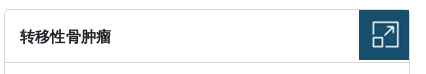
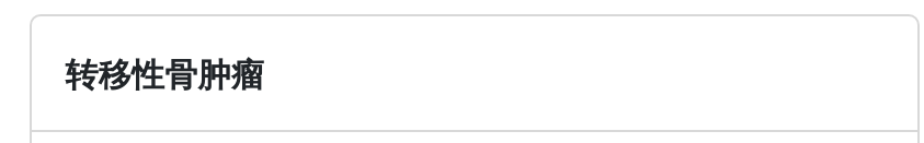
- [image]
